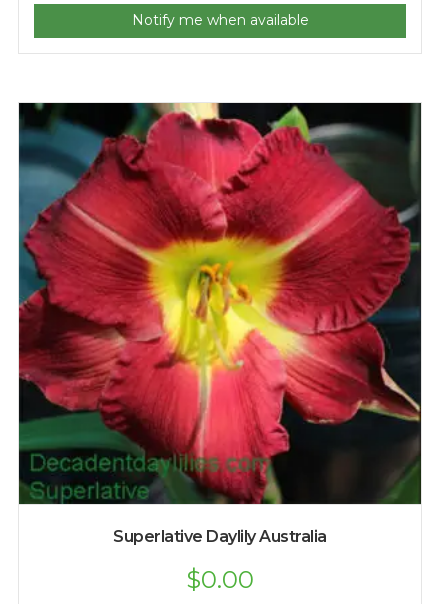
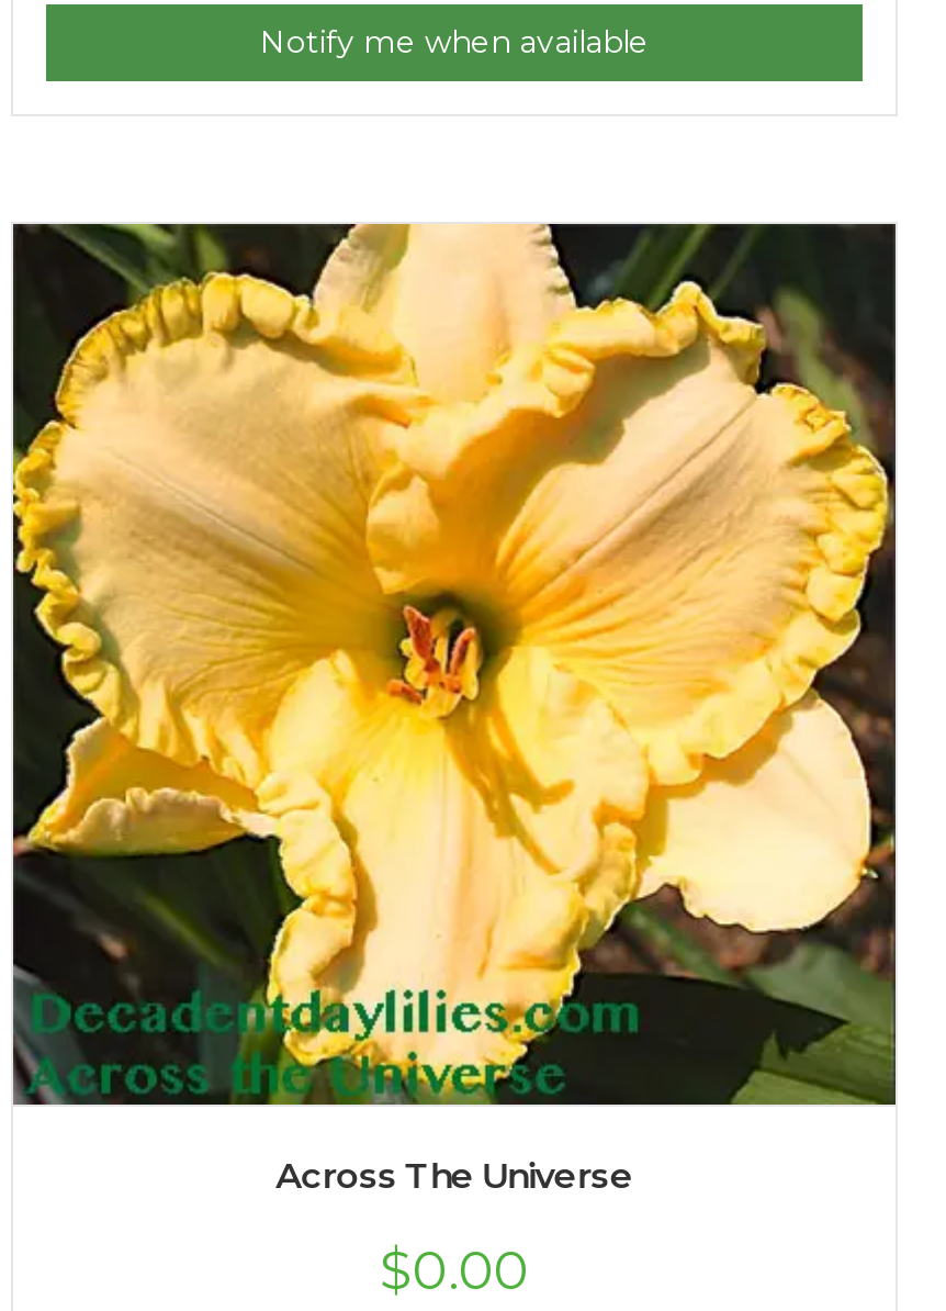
- [image]
- Superlative Daylily Australia
+ [image]
+ Across The Universe
